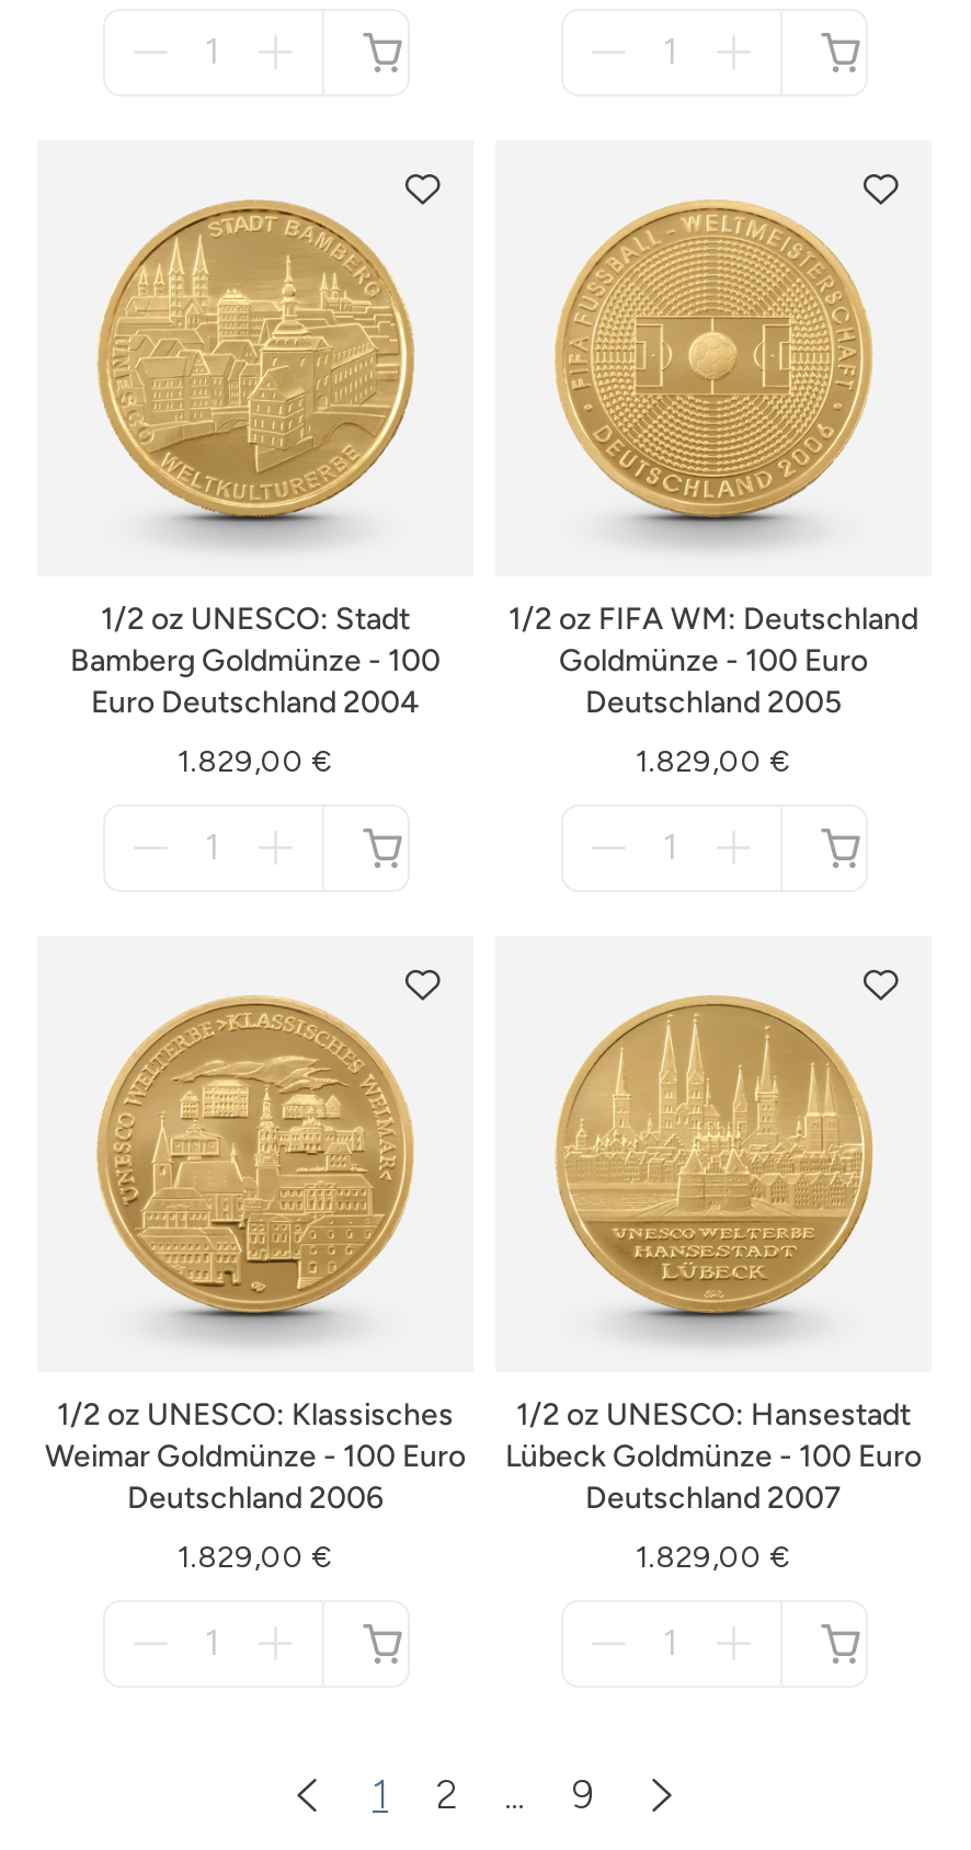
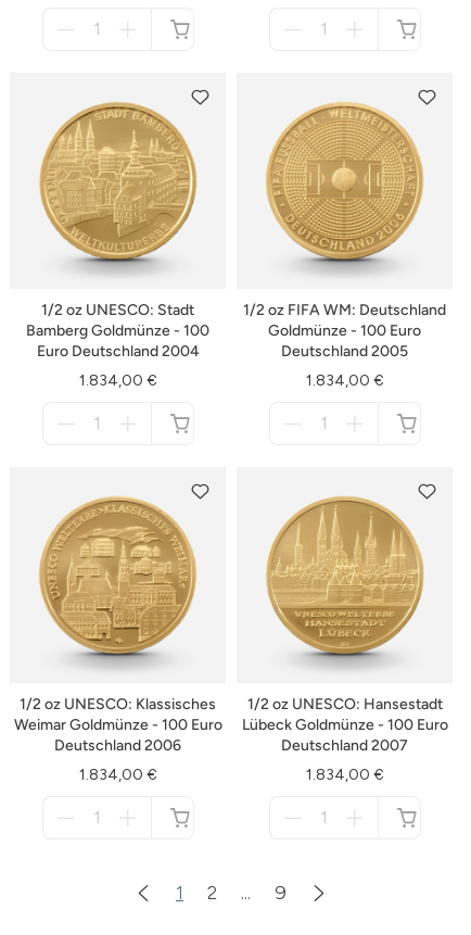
- 1.829,00 €
+ 1.834,00 €

- 1.829,00 €
+ 1.834,00 €

- 1.829,00 €
+ 1.834,00 €

- 1.829,00 €
+ 1.834,00 €
